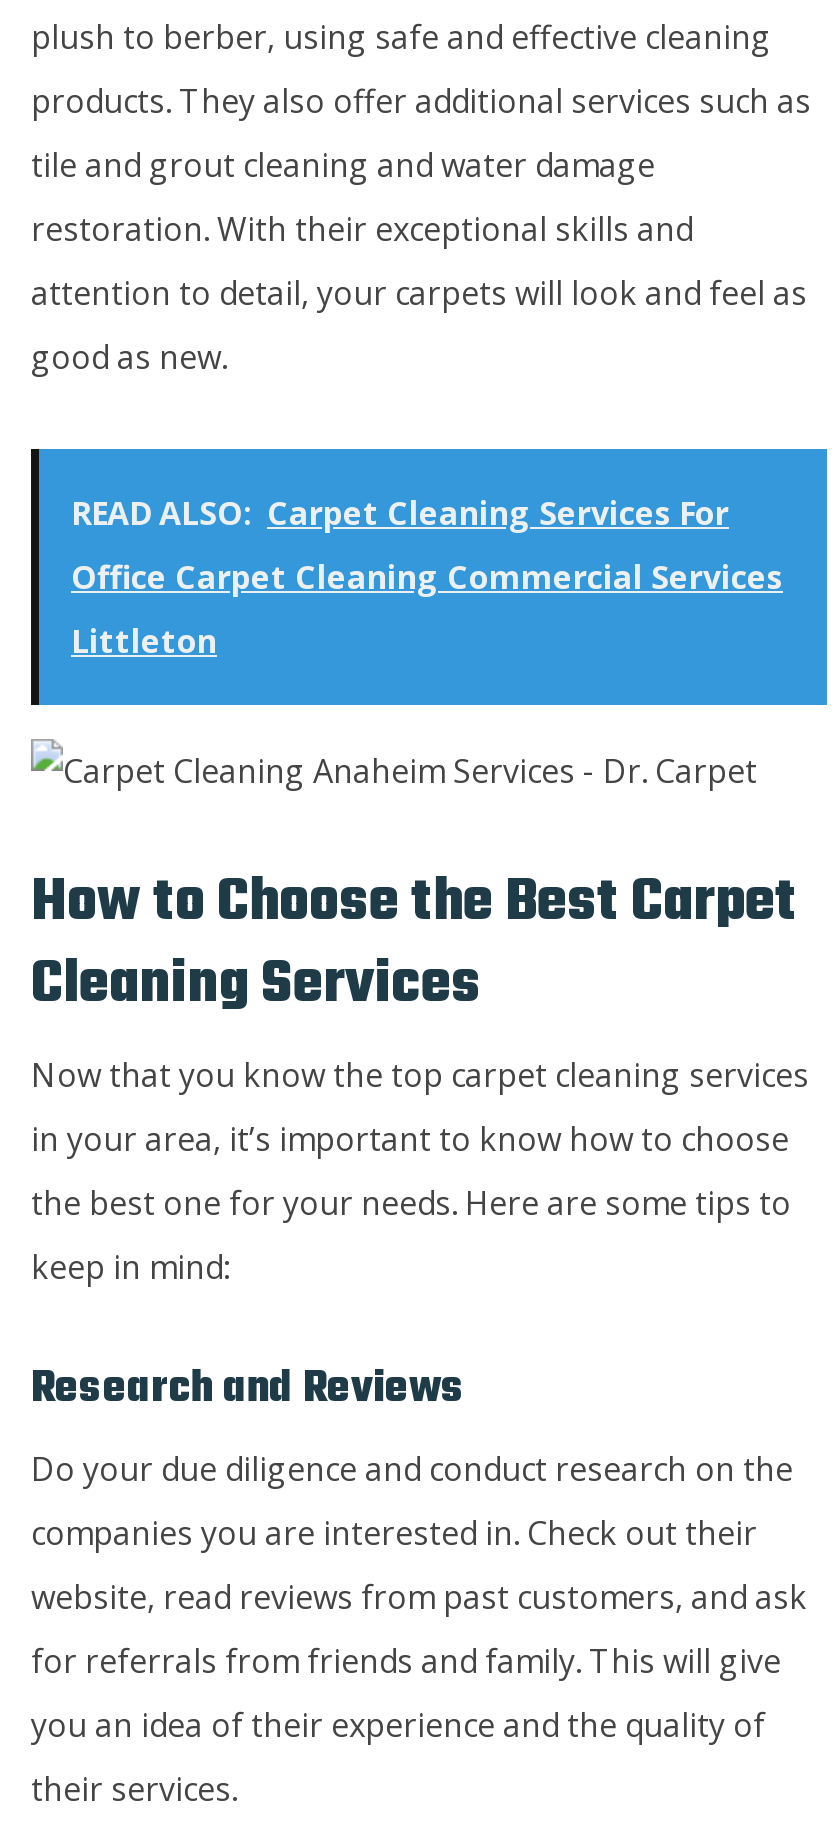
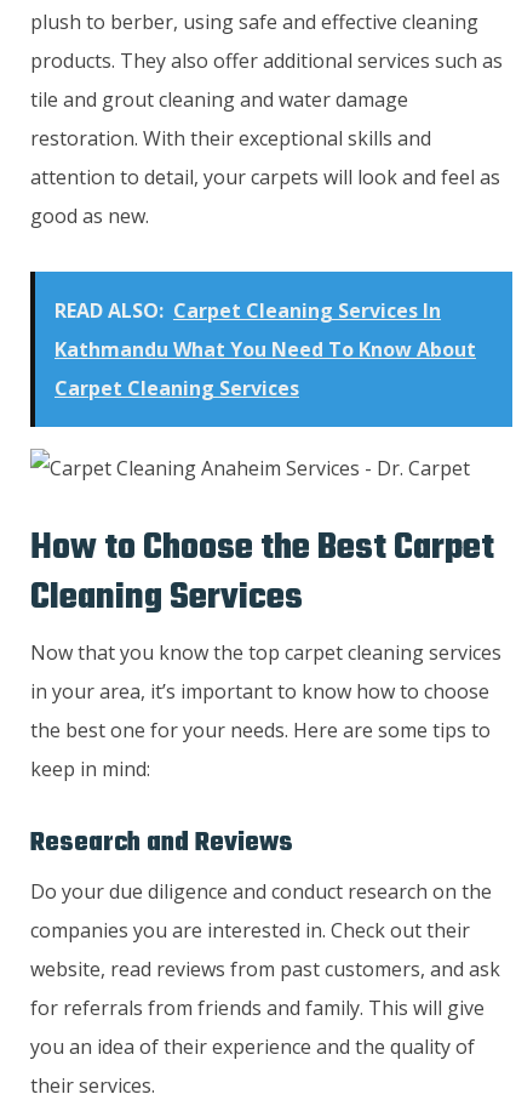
- READ ALSO: Carpet Cleaning Services For
+ READ ALSO: Carpet Cleaning Services In

- Office Carpet Cleaning Commercial Services
+ Kathmandu What You Need To Know About

- Littleton
+ Carpet Cleaning Services
